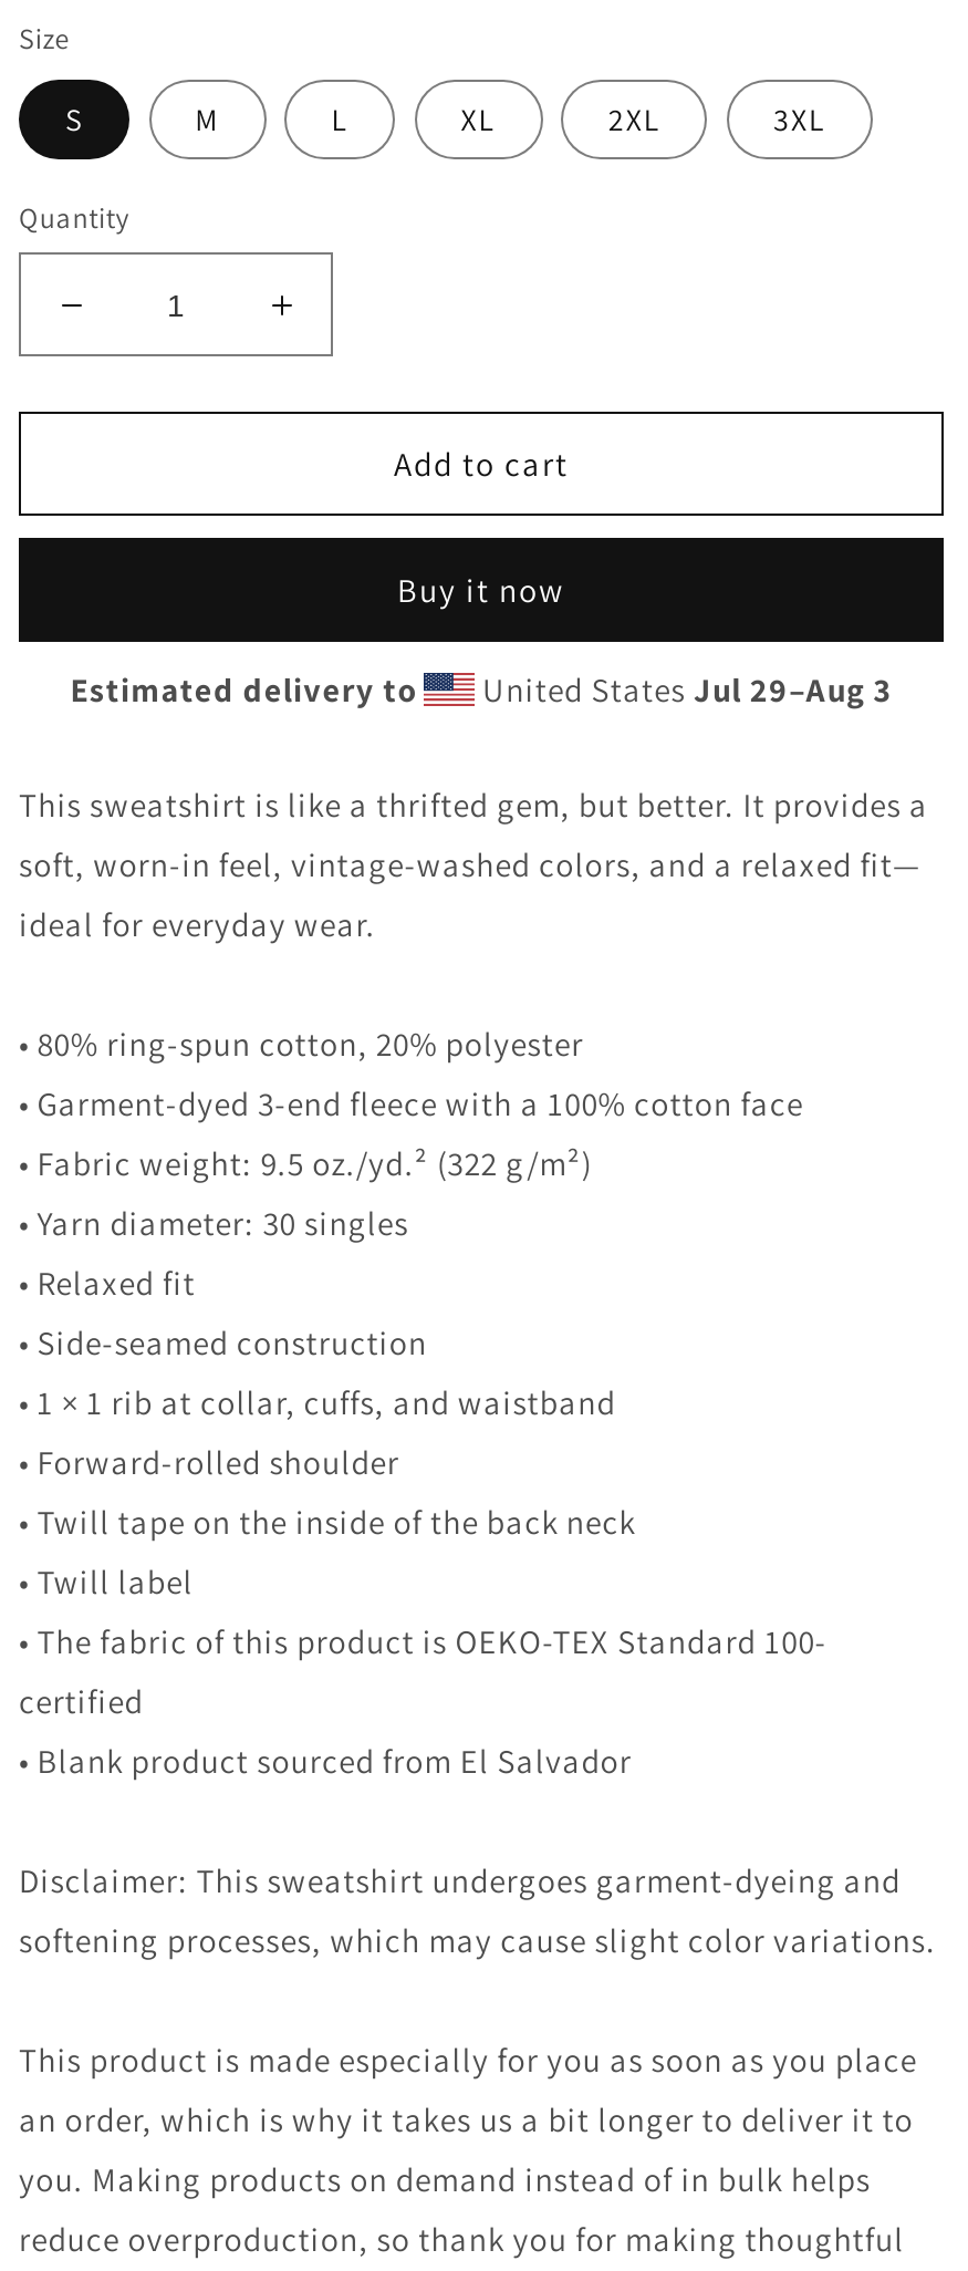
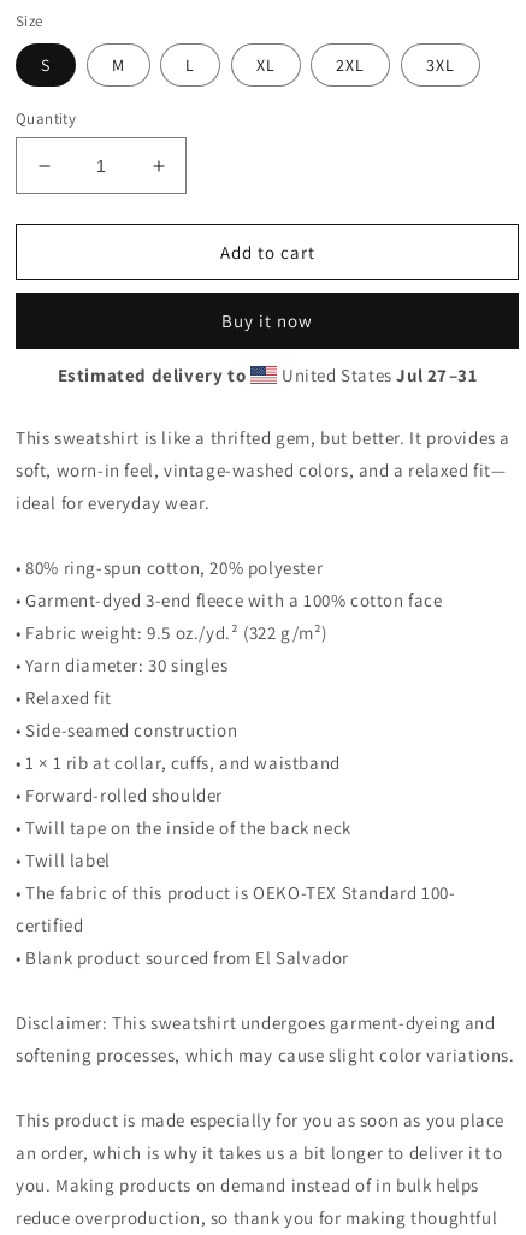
- United States Jul 29–Aug 3
+ United States Jul 27–31
